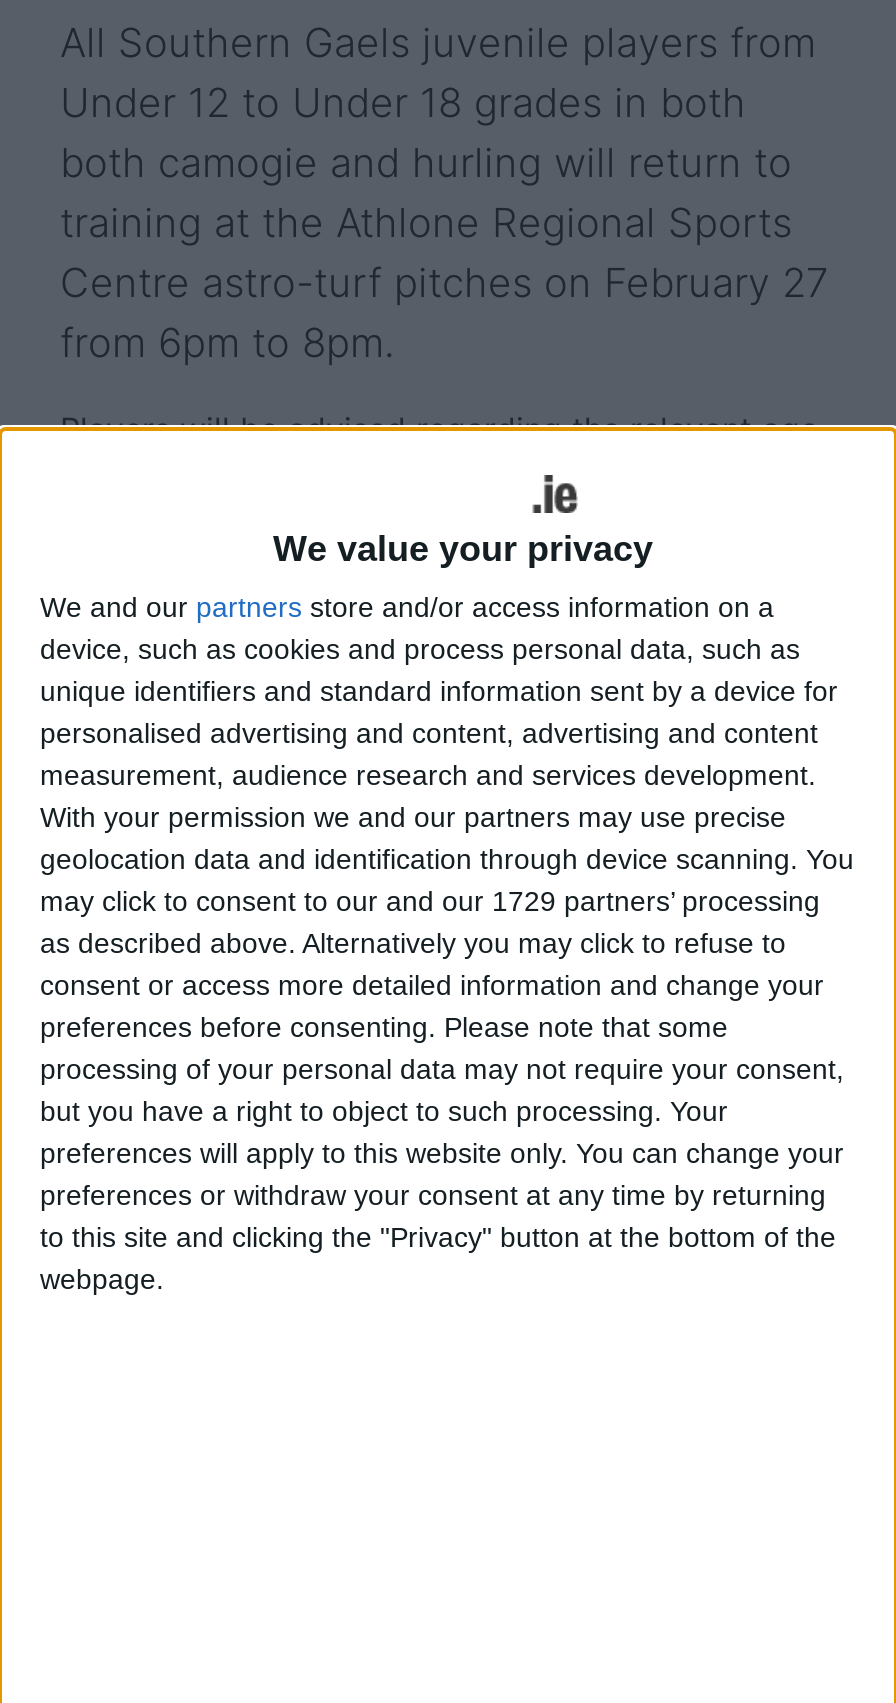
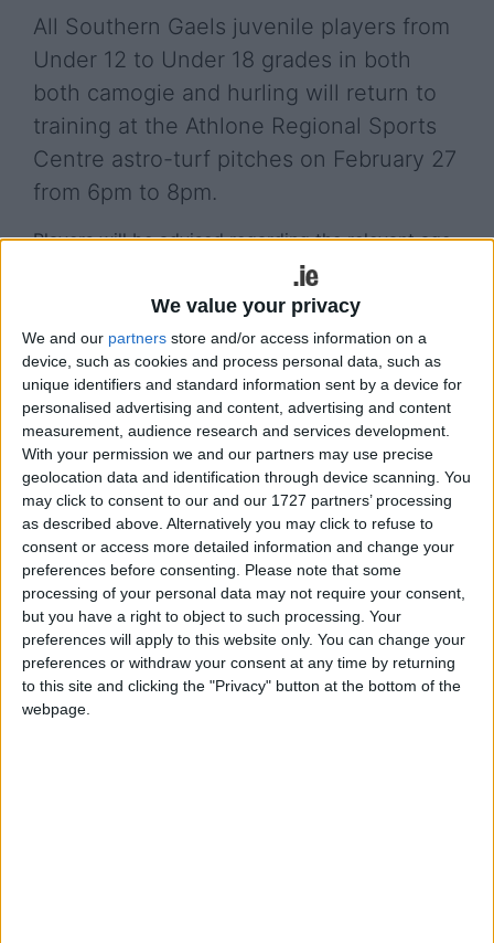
- may click to consent to our and our 1729 partners’ processing
+ may click to consent to our and our 1727 partners’ processing
